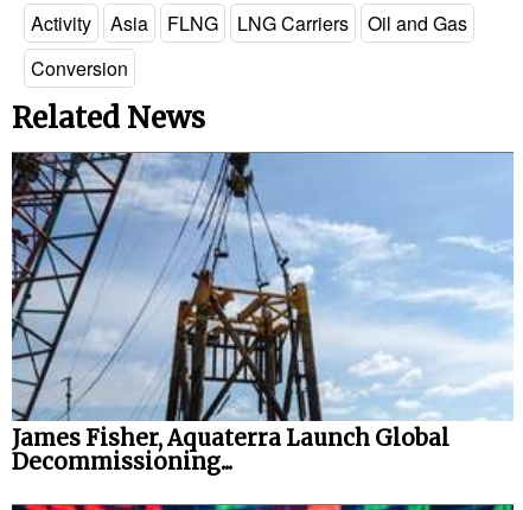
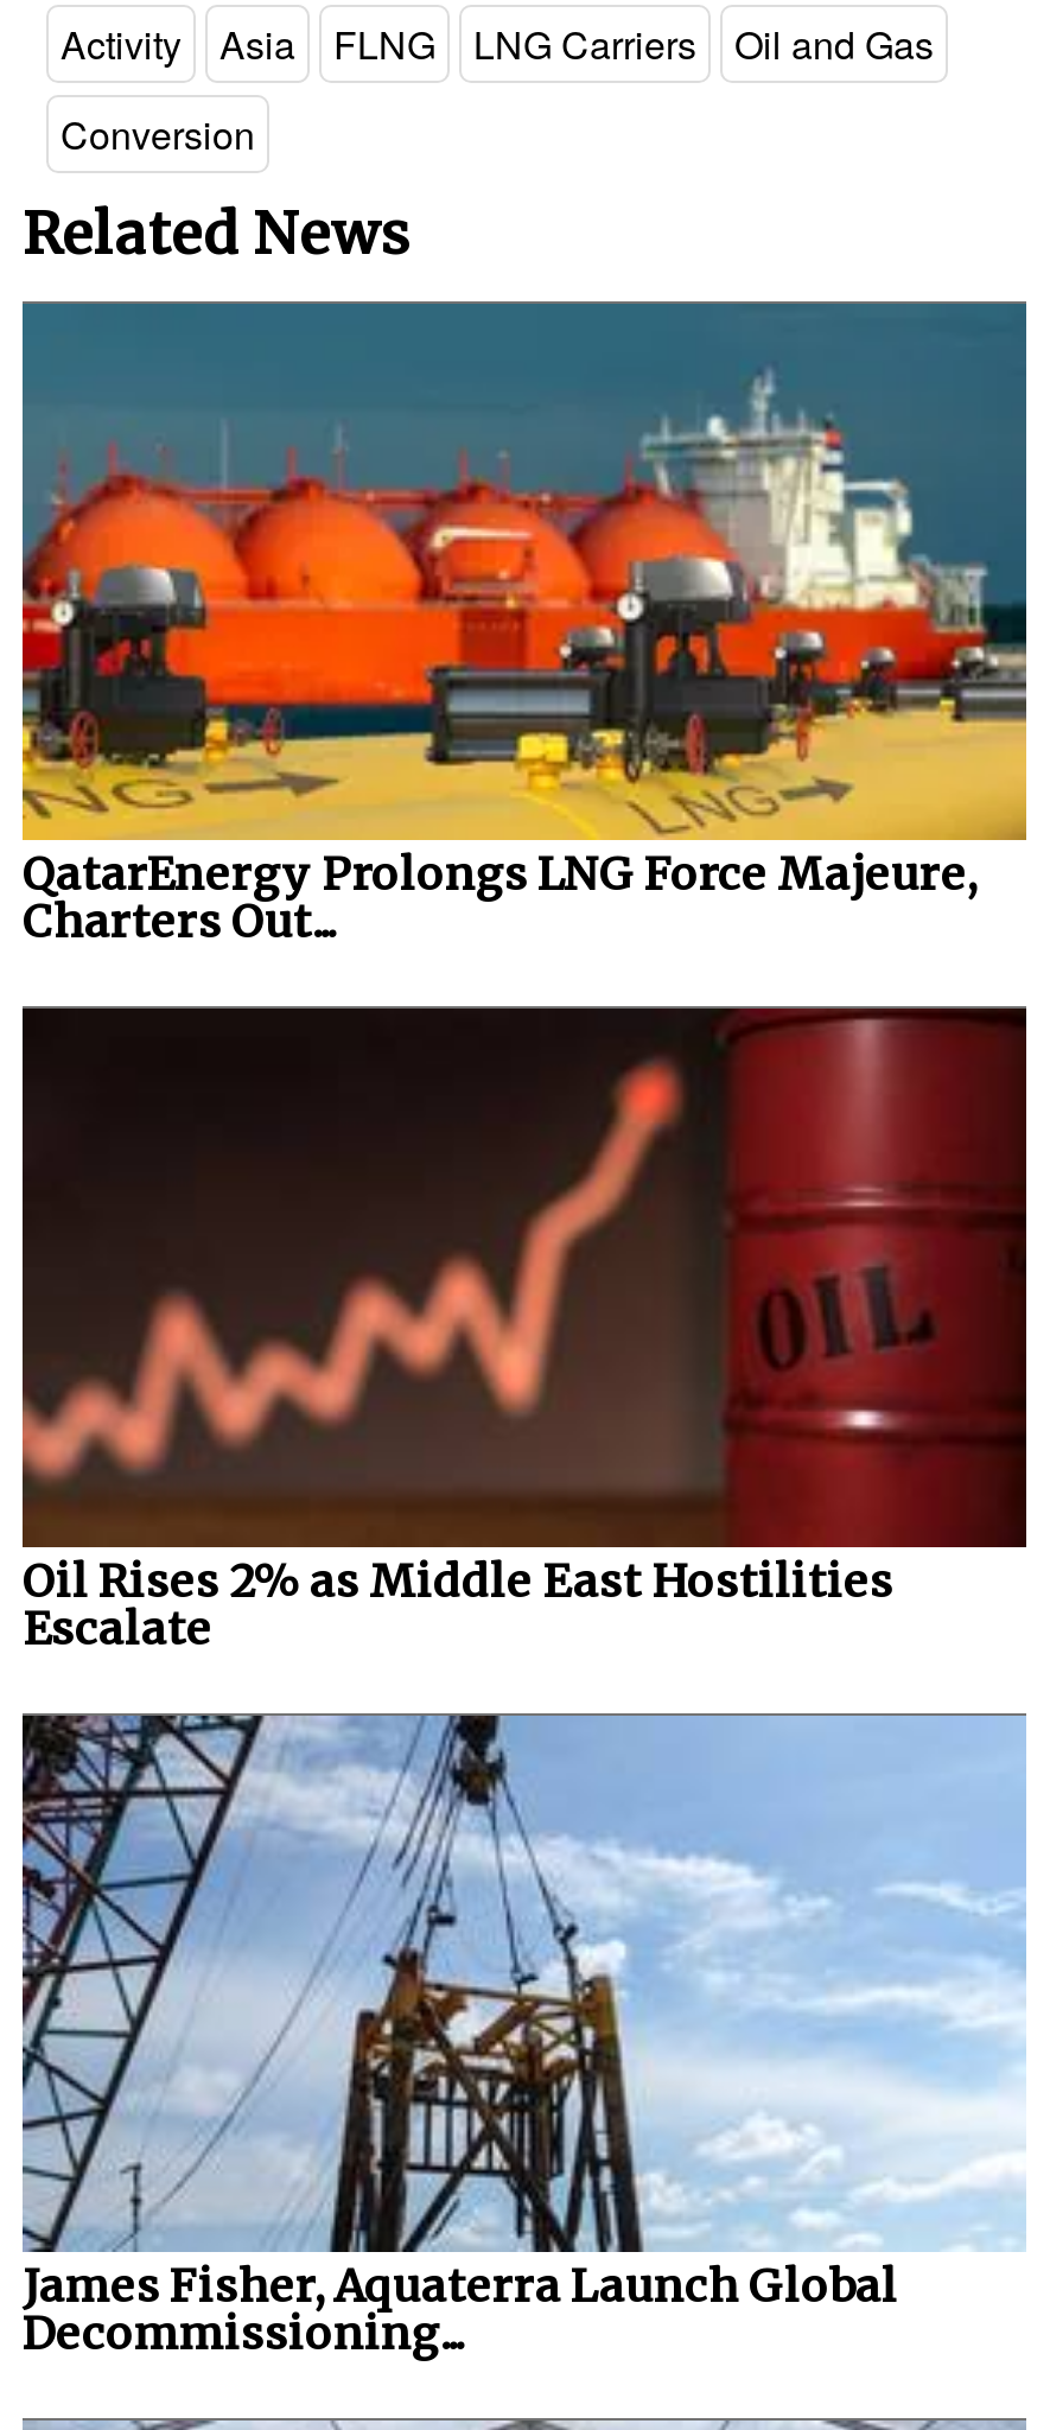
+ [image]
+ QatarEnergy Prolongs LNG Force Majeure,
+ Charters Out...

+ [image]
+ Oil Rises 2% as Middle East Hostilities
+ Escalate
